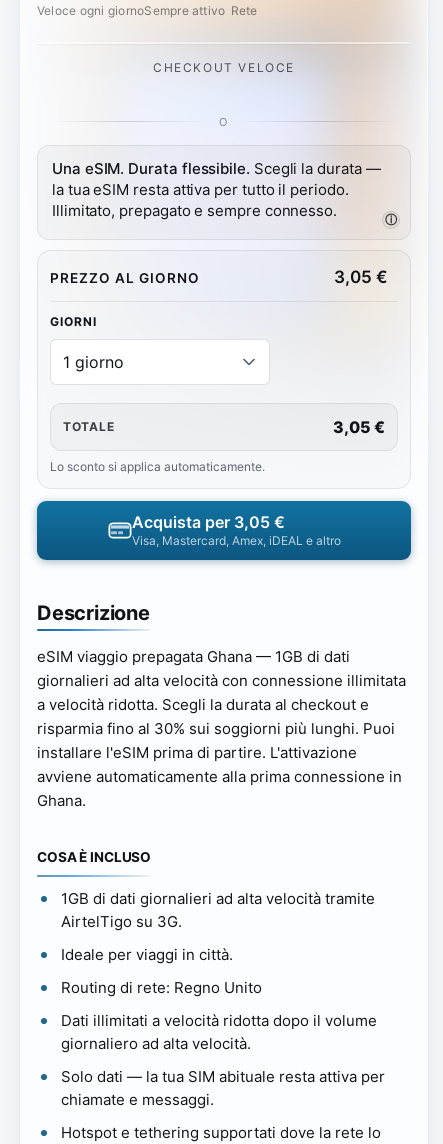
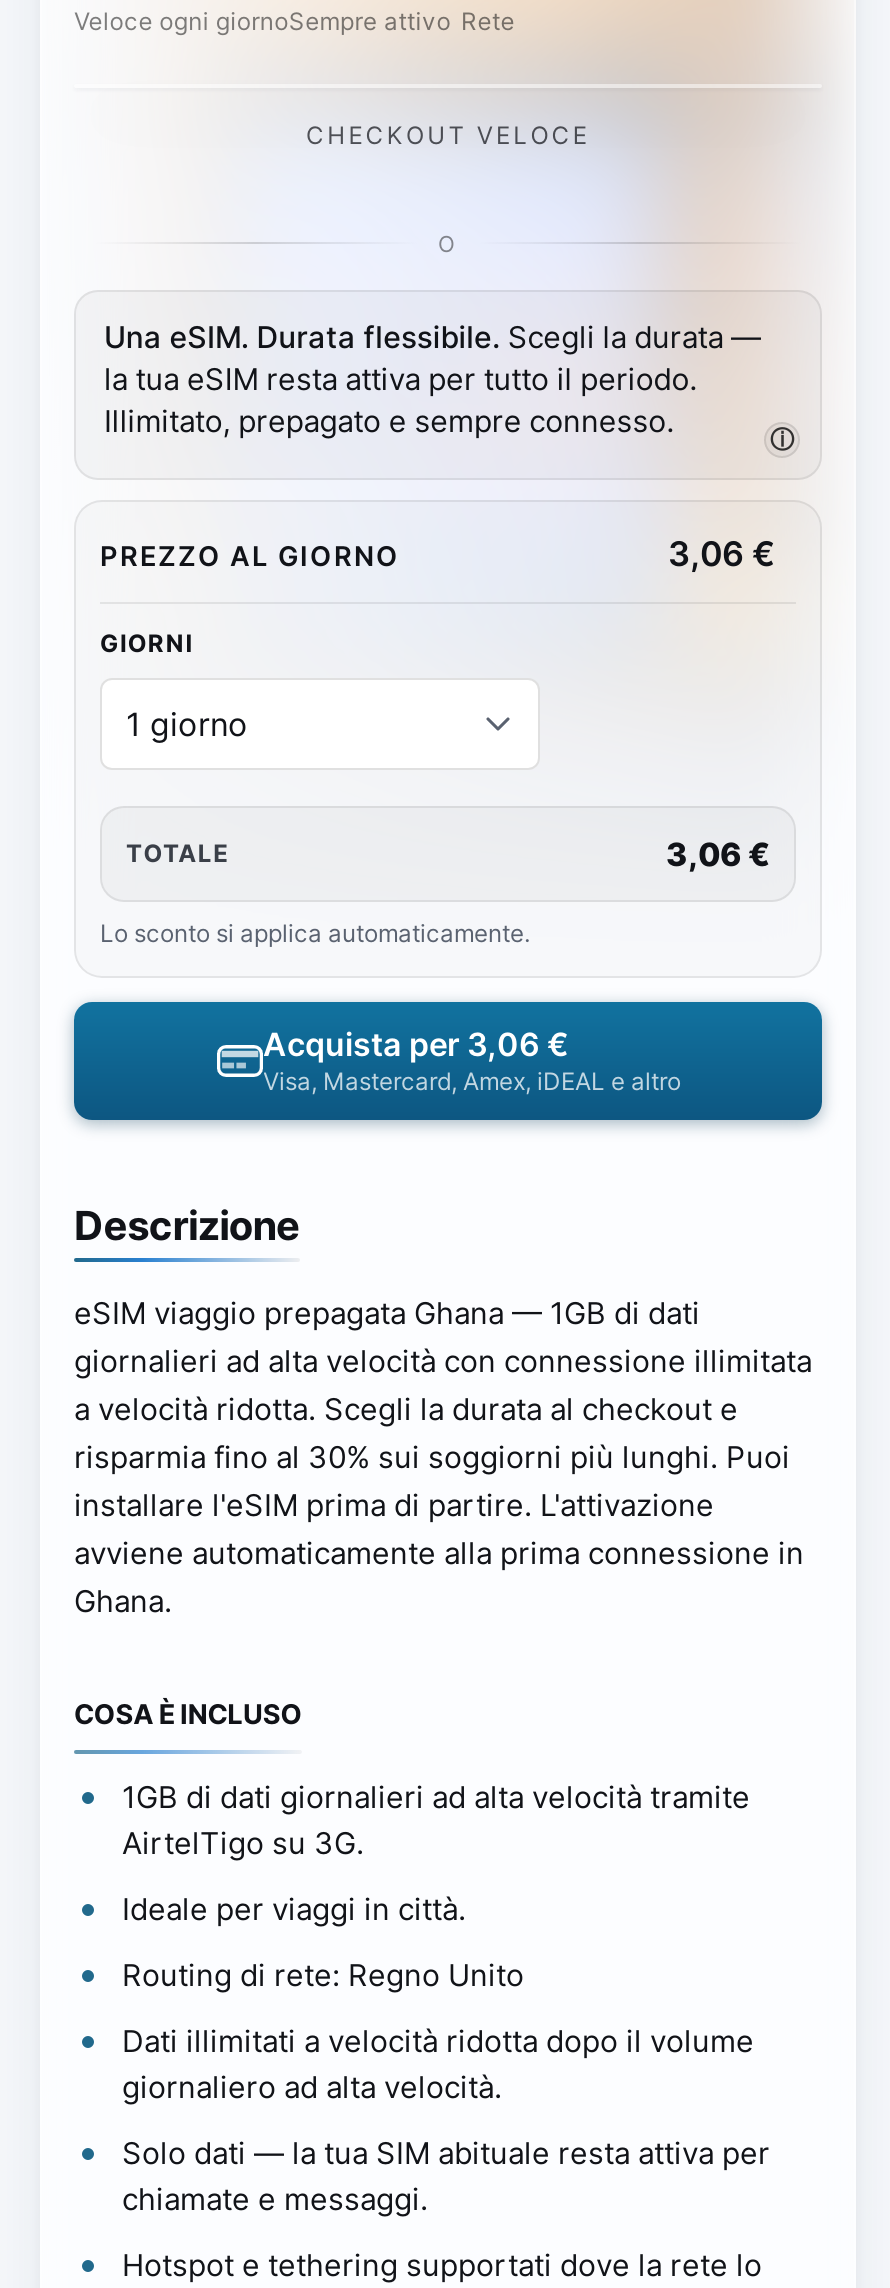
- 3,05 €
+ 3,06 €

- 3,05 €
+ 3,06 €

- Acquista per 3,05 €
+ Acquista per 3,06 €
